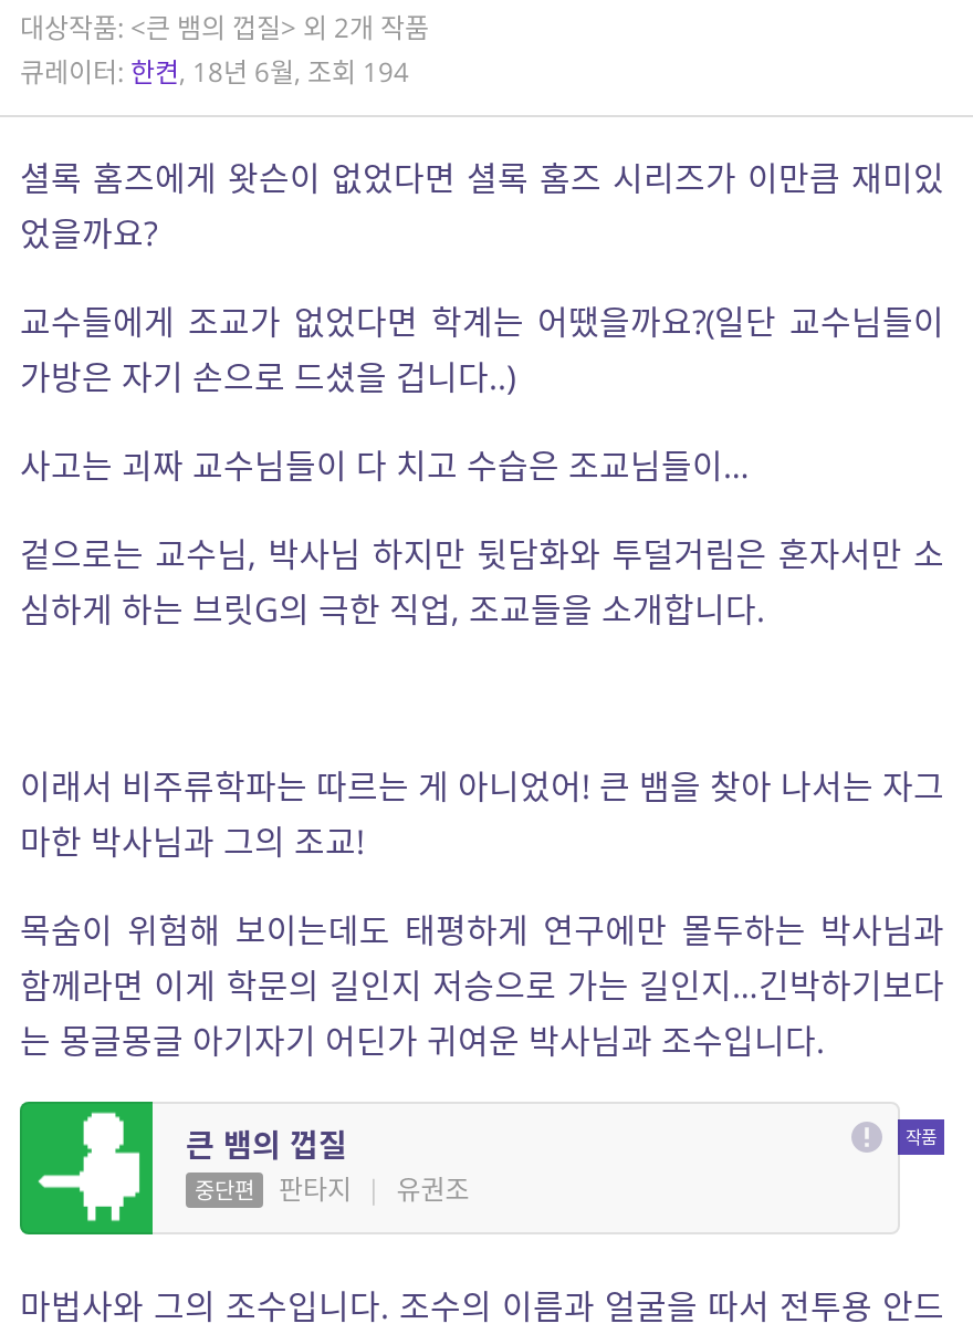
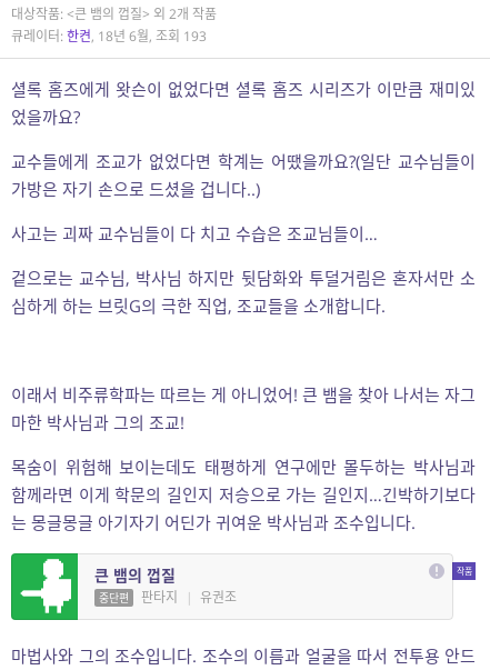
- 큐레이터: 한켠, 18년 6월, 조회 194
+ 큐레이터: 한켠, 18년 6월, 조회 193
